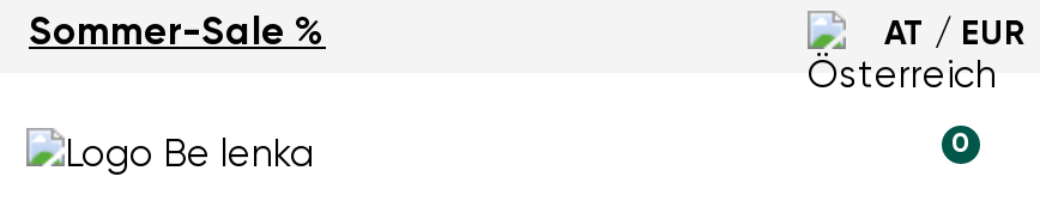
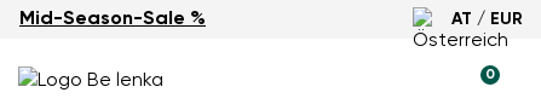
- Sommer-Sale %
+ Mid-Season-Sale %
